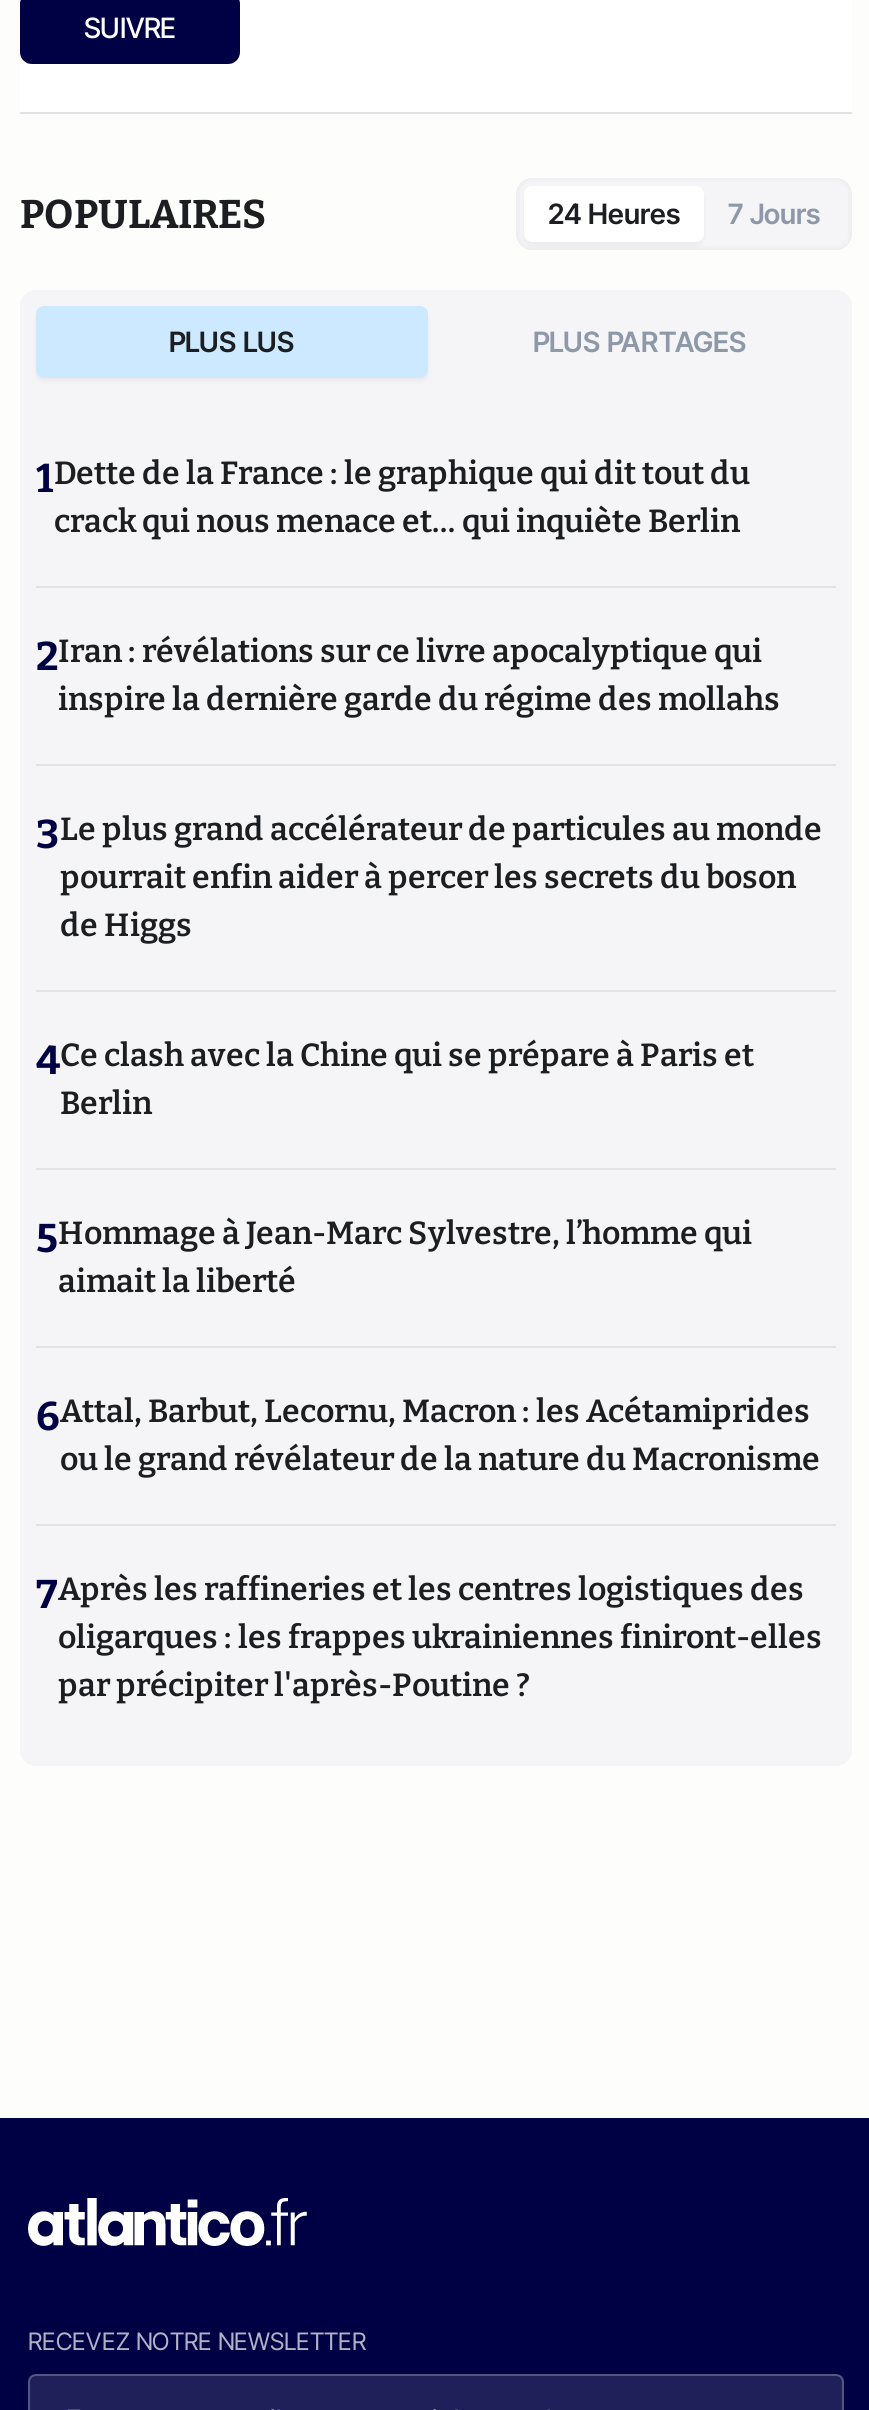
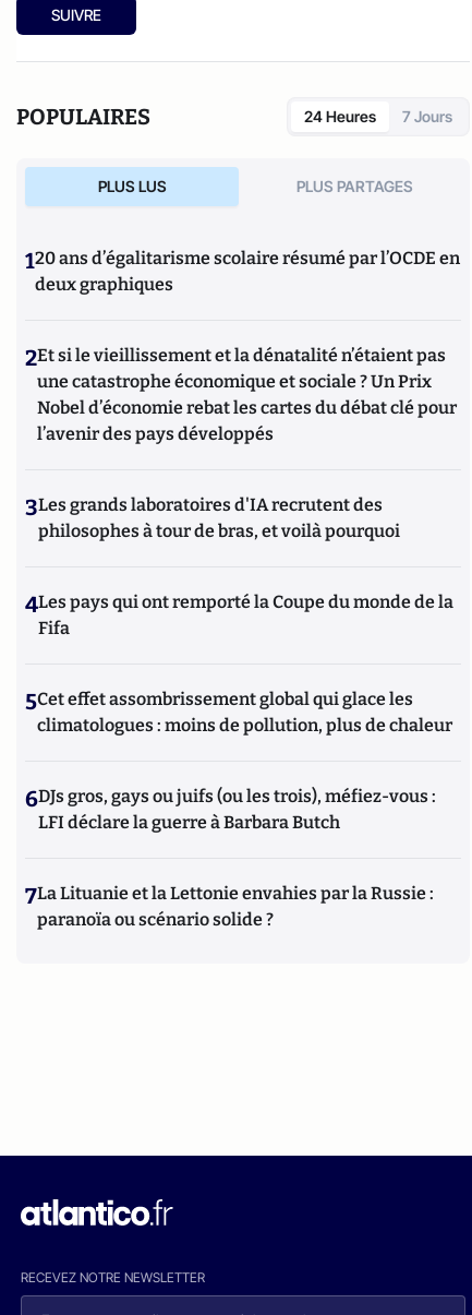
- 1Dette de la France : le graphique qui dit tout du
- crack qui nous menace et… qui inquiète Berlin
+ 120 ans d’égalitarisme scolaire résumé par l’OCDE en
+ deux graphiques

- 2Iran : révélations sur ce livre apocalyptique qui
- inspire la dernière garde du régime des mollahs
+ 2Et si le vieillissement et la dénatalité n’étaient pas
+ une catastrophe économique et sociale ? Un Prix
+ Nobel d’économie rebat les cartes du débat clé pour
+ l’avenir des pays développés

- 3Le plus grand accélérateur de particules au monde
- pourrait enfin aider à percer les secrets du boson
- de Higgs
+ 3Les grands laboratoires d'IA recrutent des
+ philosophes à tour de bras, et voilà pourquoi

- 4Ce clash avec la Chine qui se prépare à Paris et
- Berlin
+ 4Les pays qui ont remporté la Coupe du monde de la
+ Fifa

- 5Hommage à Jean-Marc Sylvestre, l’homme qui
- aimait la liberté
+ 5Cet effet assombrissement global qui glace les
+ climatologues : moins de pollution, plus de chaleur

- 6Attal, Barbut, Lecornu, Macron : les Acétamiprides
- ou le grand révélateur de la nature du Macronisme
+ 6DJs gros, gays ou juifs (ou les trois), méfiez-vous :
+ LFI déclare la guerre à Barbara Butch

- 7Après les raffineries et les centres logistiques des
- oligarques : les frappes ukrainiennes finiront-elles
- par précipiter l'après-Poutine ?
+ 7La Lituanie et la Lettonie envahies par la Russie :
+ paranoïa ou scénario solide ?
